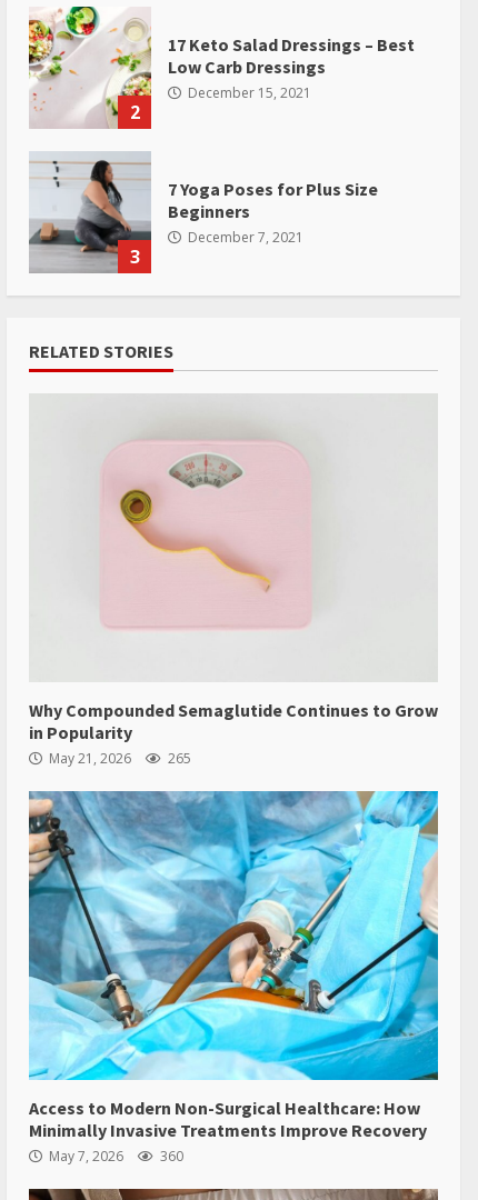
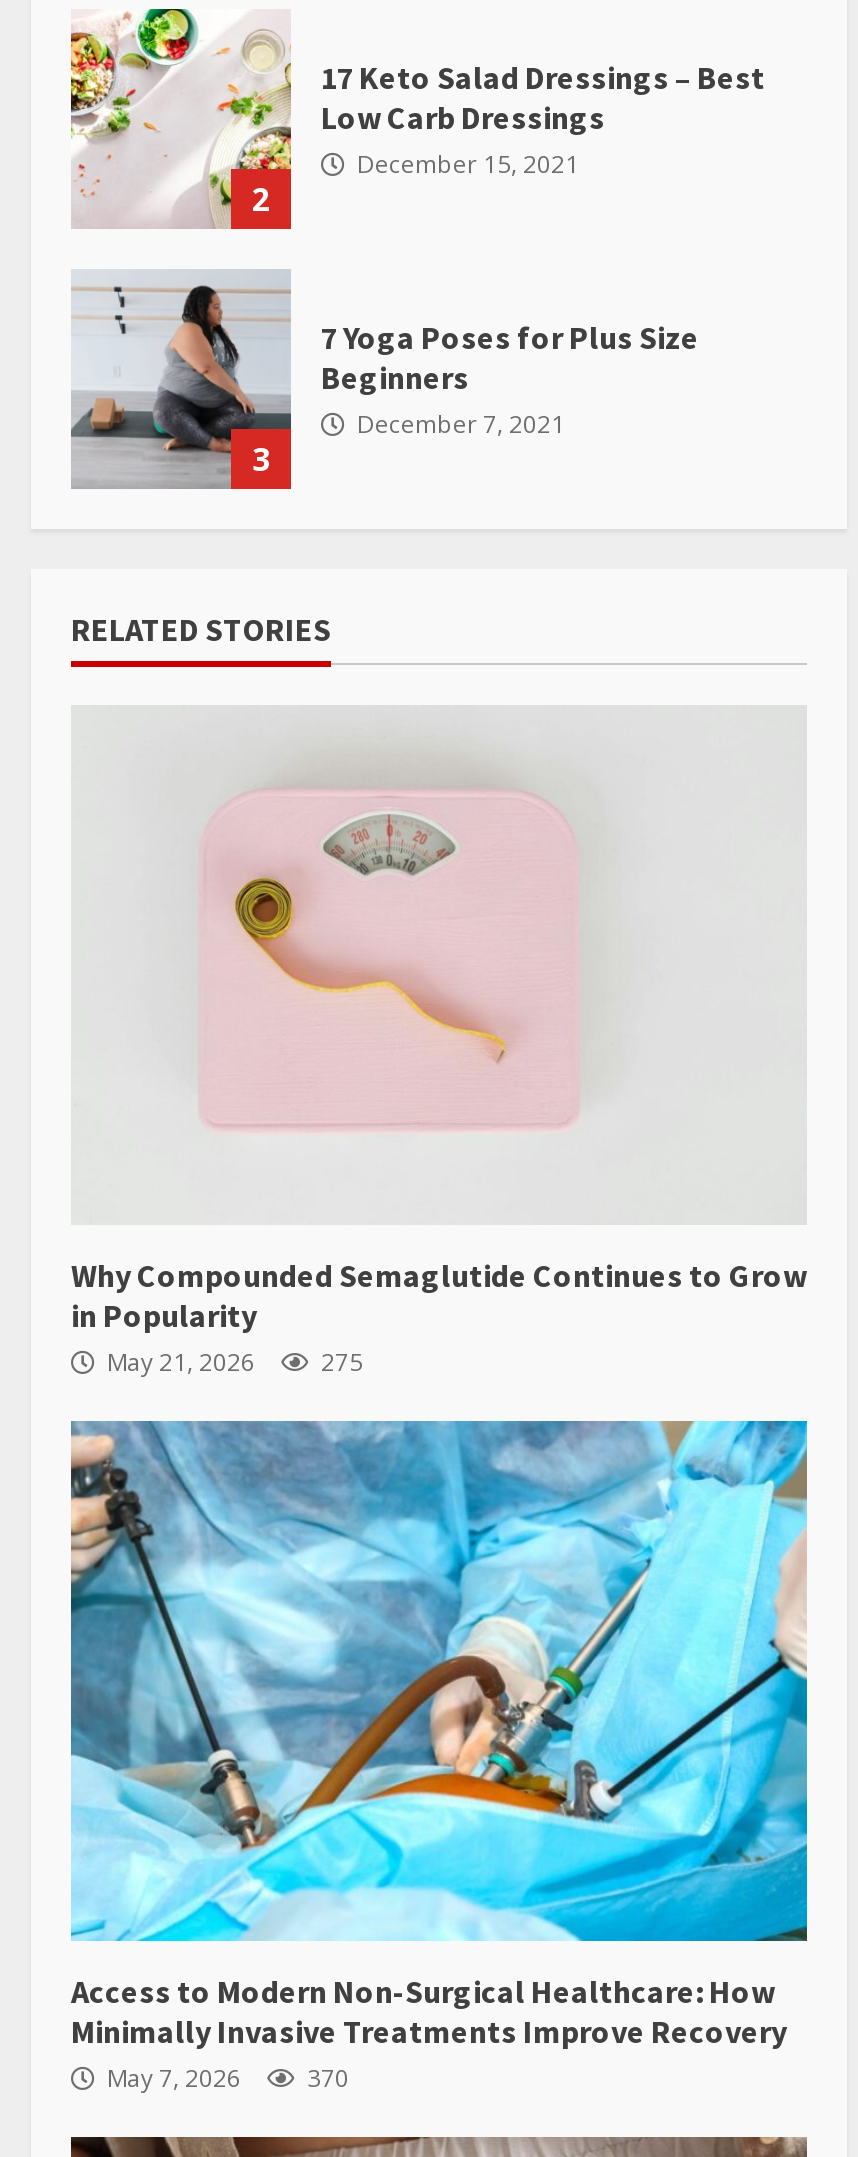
- May 21, 2026 265
+ May 21, 2026 275

- May 7, 2026 360
+ May 7, 2026 370
